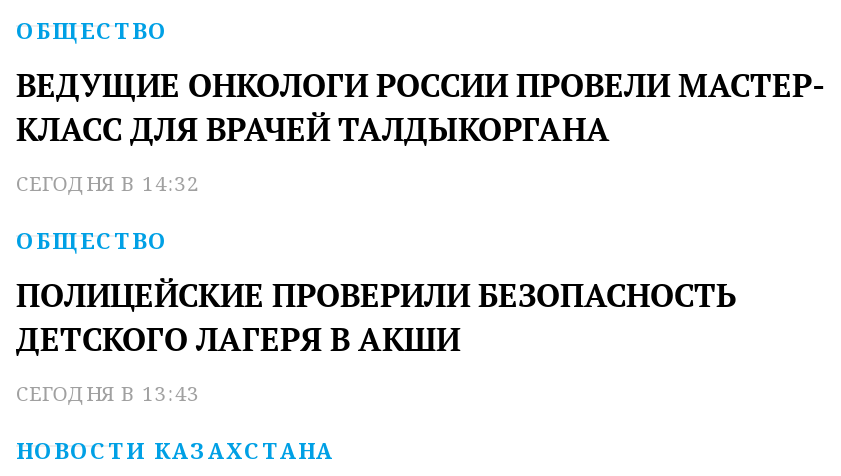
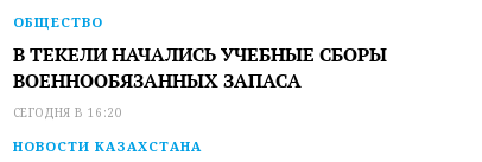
- ВЕДУЩИЕ ОНКОЛОГИ РОССИИ ПРОВЕЛИ МАСТЕР-
- КЛАСС ДЛЯ ВРАЧЕЙ ТАЛДЫКОРГАНА
- СЕГОДНЯ В 14:32
- ОБЩЕСТВО
- ПОЛИЦЕЙСКИЕ ПРОВЕРИЛИ БЕЗОПАСНОСТЬ
- ДЕТСКОГО ЛАГЕРЯ В АКШИ
- СЕГОДНЯ В 13:43
+ В ТЕКЕЛИ НАЧАЛИСЬ УЧЕБНЫЕ СБОРЫ
+ ВОЕННООБЯЗАННЫХ ЗАПАСА
+ СЕГОДНЯ В 16:20
